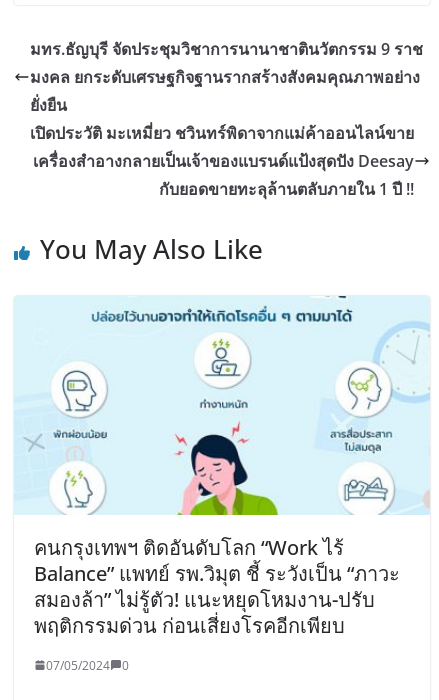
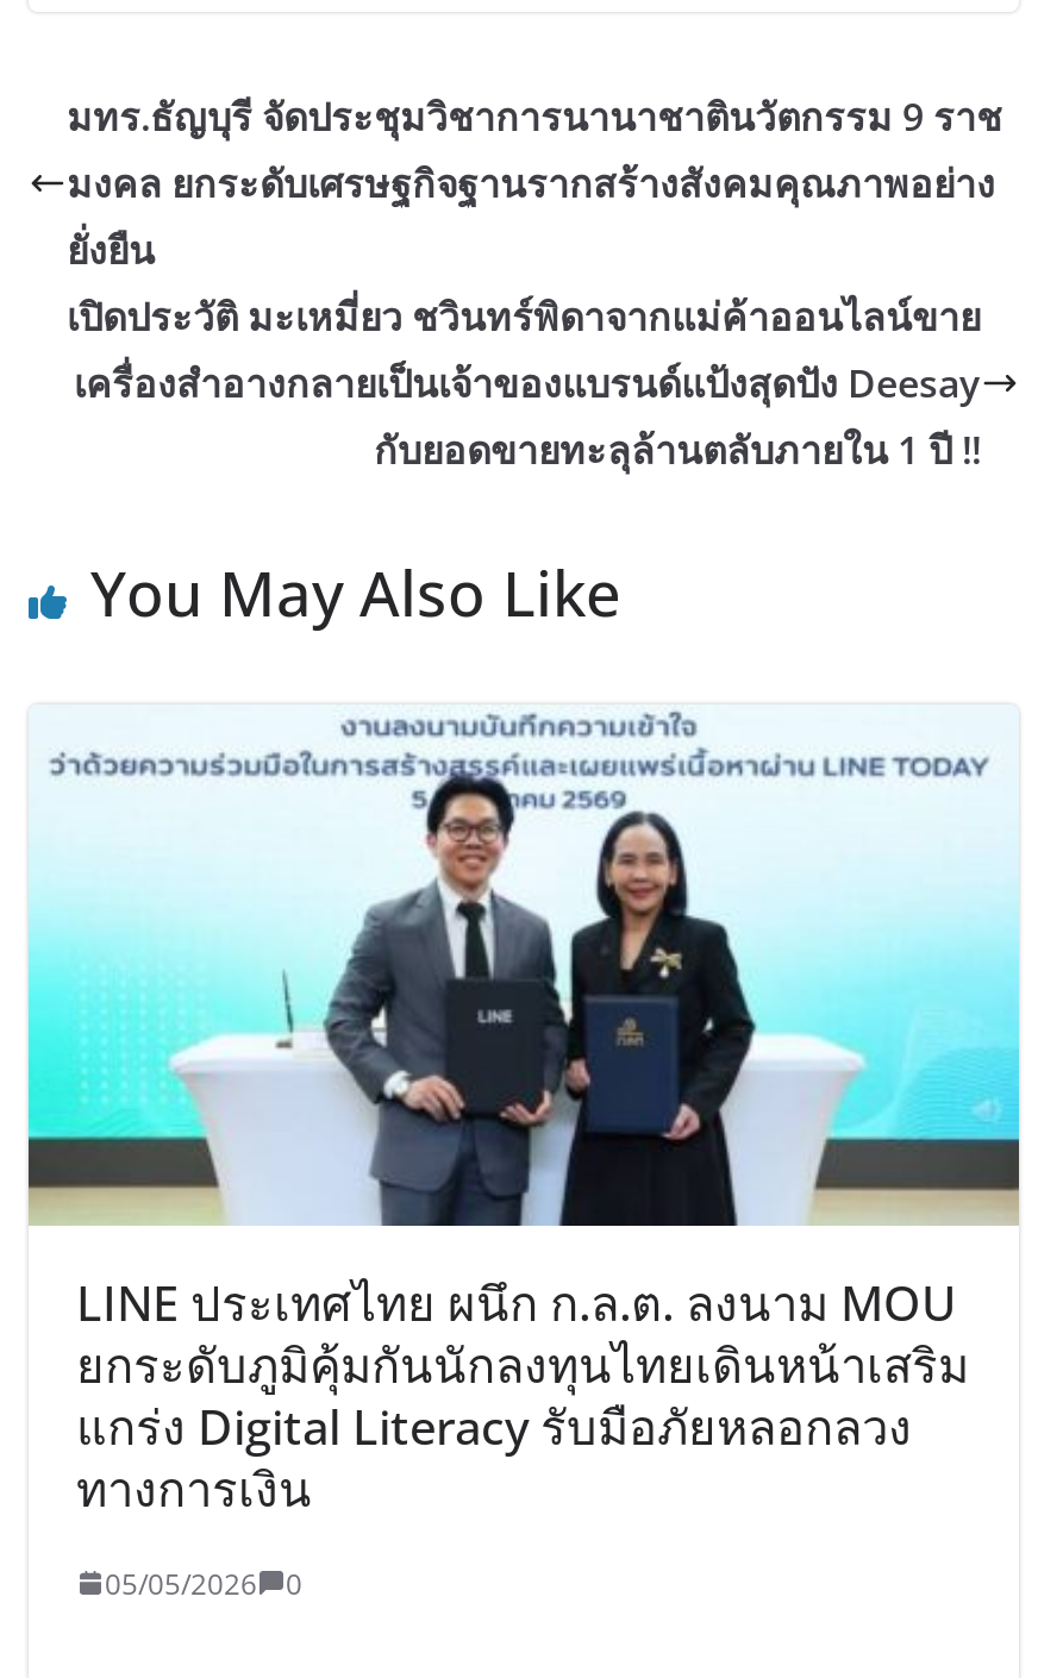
- [image]
- คนกรุงเทพฯ ติดอันดับโลก “Work ไร้
- Balance” แพทย์ รพ.วิมุต ชี้ ระวังเป็น “ภาวะ
- สมองล้า” ไม่รู้ตัว! แนะหยุดโหมงาน-ปรับ
- พฤติกรรมด่วน ก่อนเสี่ยงโรคอีกเพียบ
+ [image]
+ LINE ประเทศไทย ผนึก ก.ล.ต. ลงนาม MOU
+ ยกระดับภูมิคุ้มกันนักลงทุนไทยเดินหน้าเสริม
+ แกร่ง Digital Literacy รับมือภัยหลอกลวง
+ ทางการเงิน

- 07/05/2024 0
+ 05/05/2026 0
